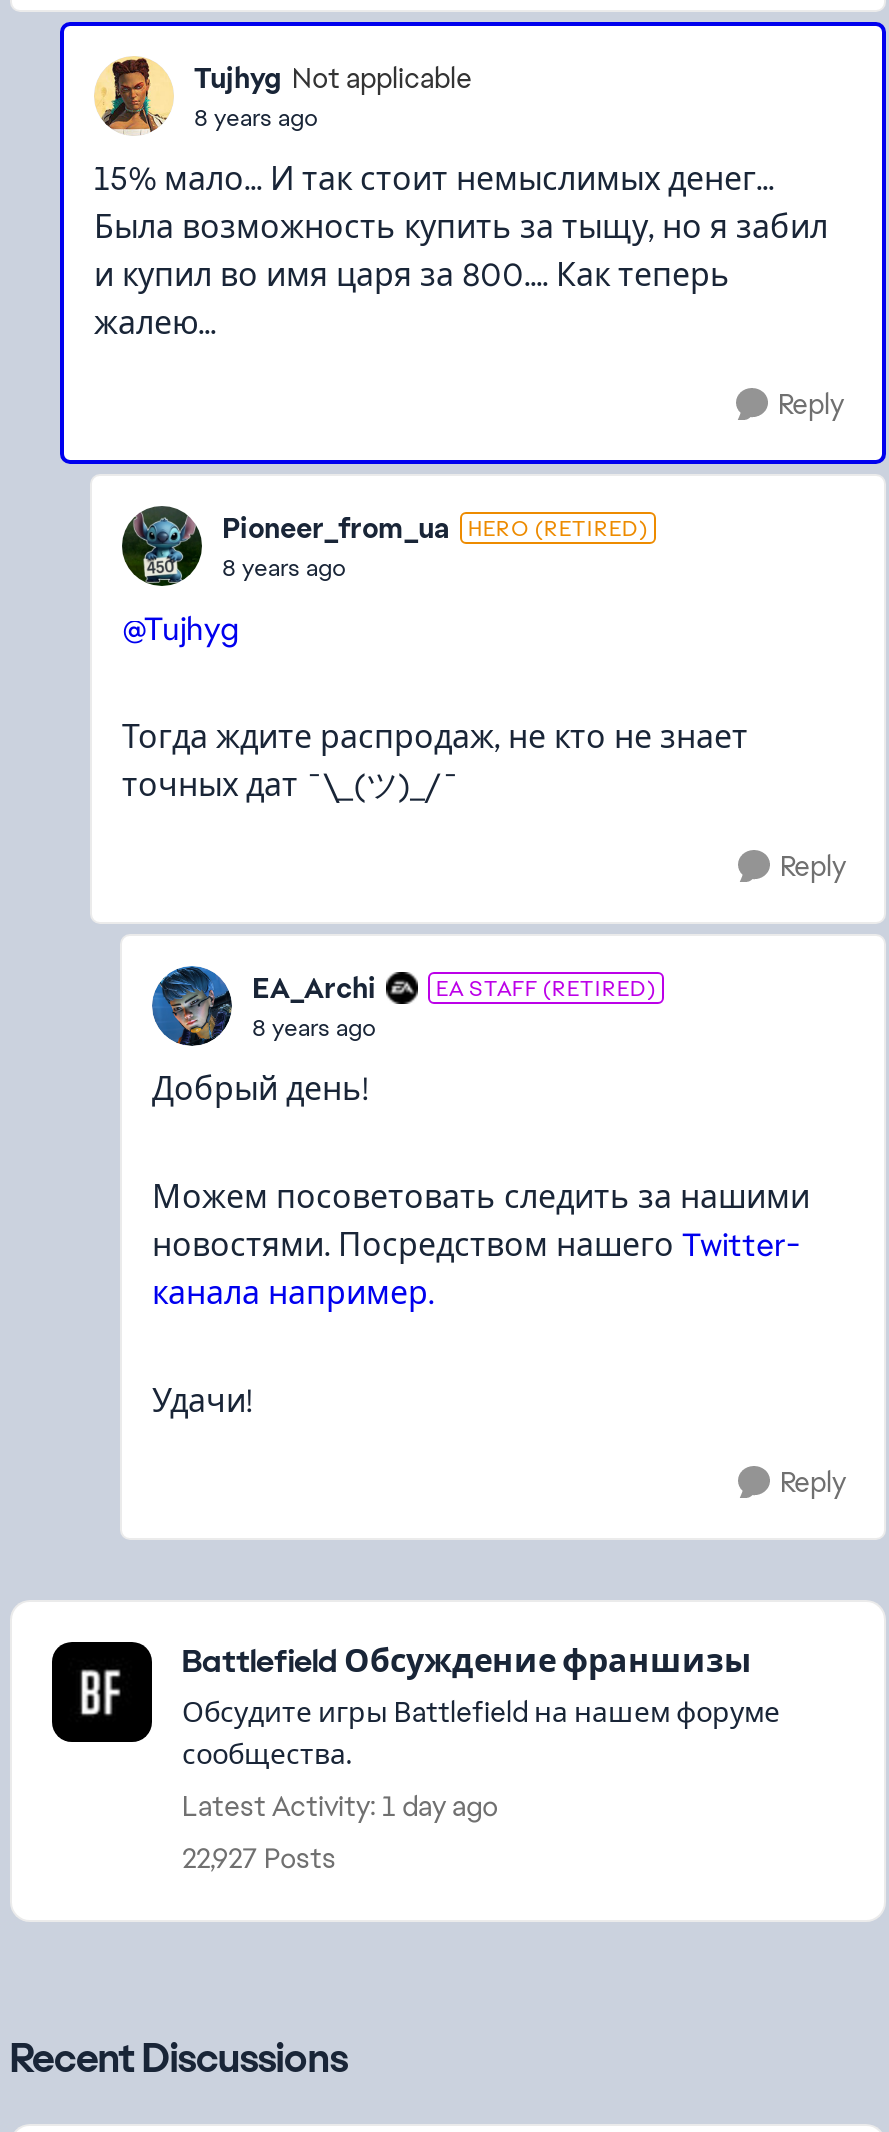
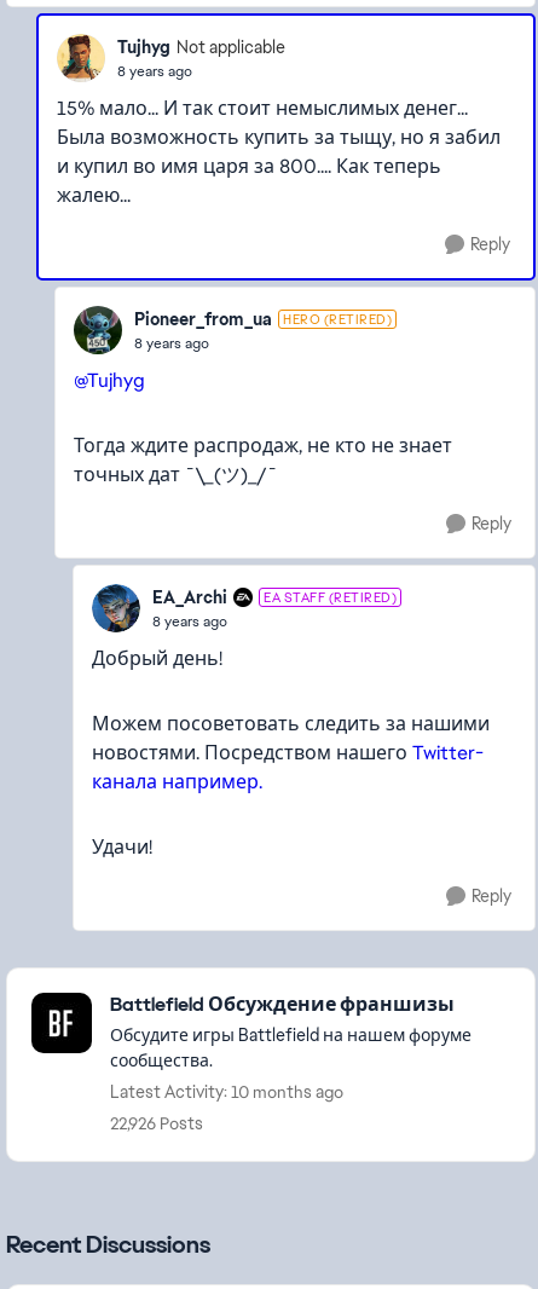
- Latest Activity: 1 day ago
+ Latest Activity: 10 months ago

- 22,927 Posts
+ 22,926 Posts
